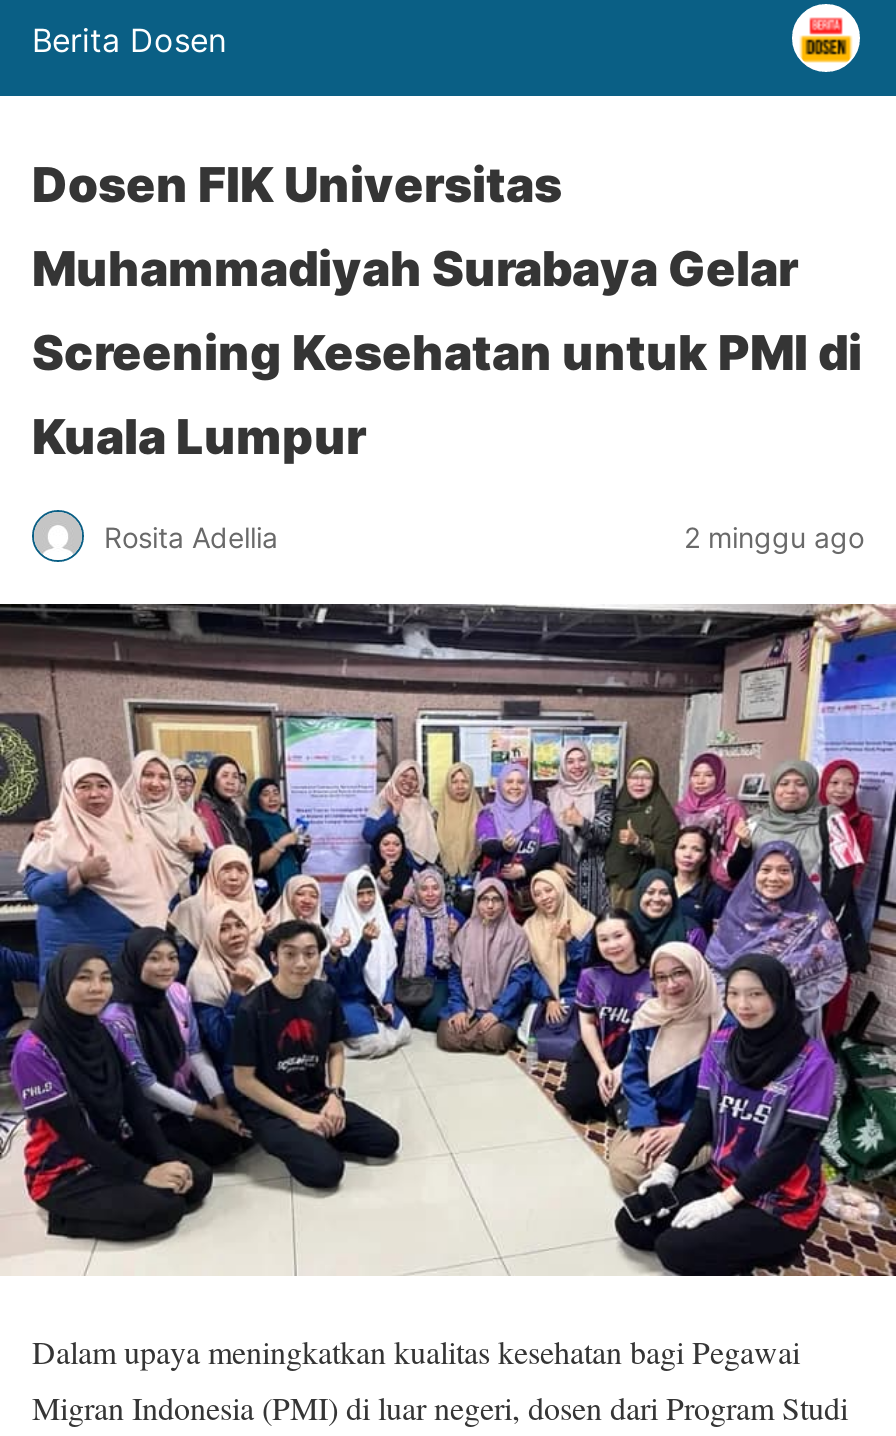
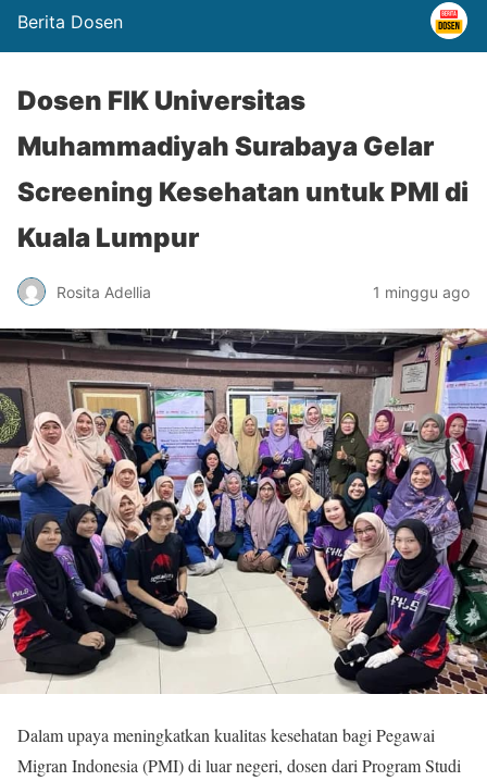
- 2 minggu ago
+ 1 minggu ago
